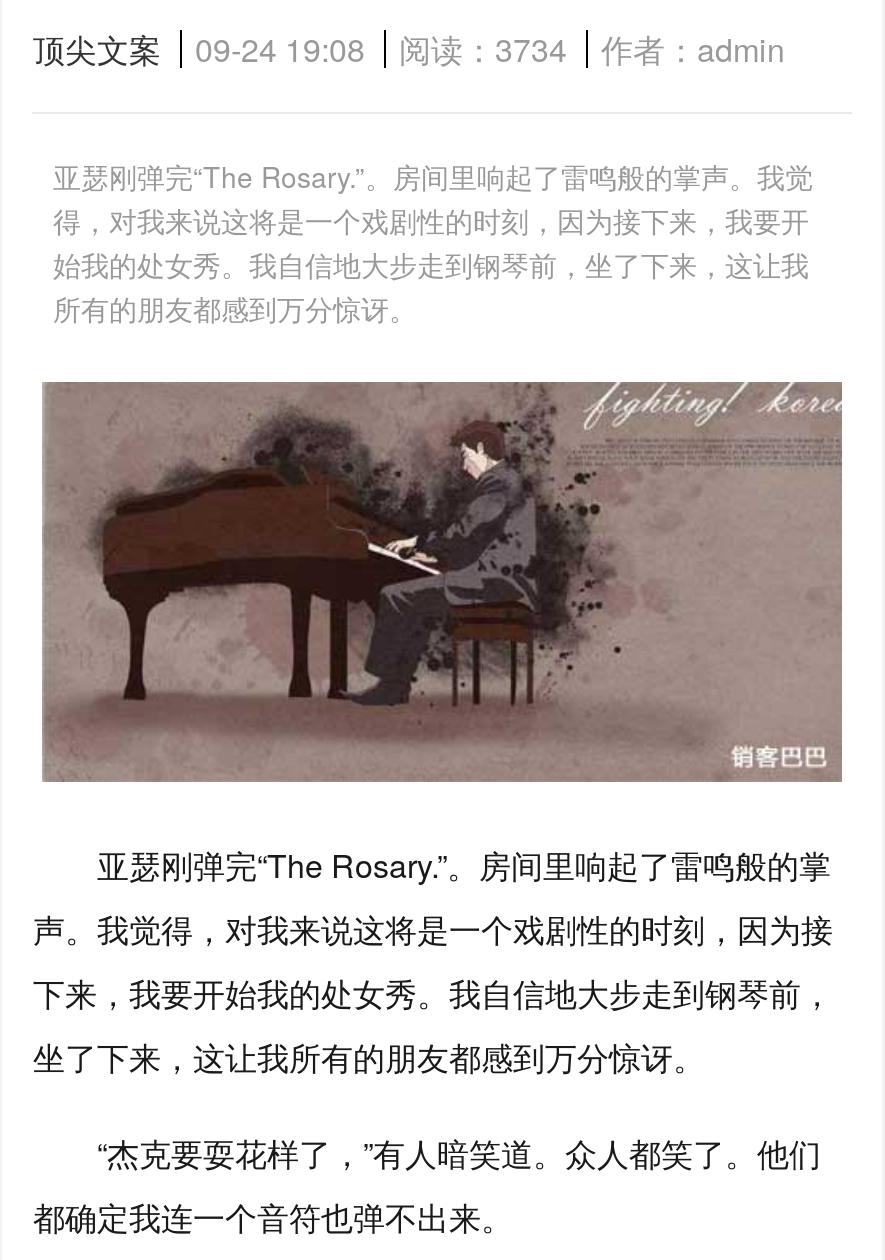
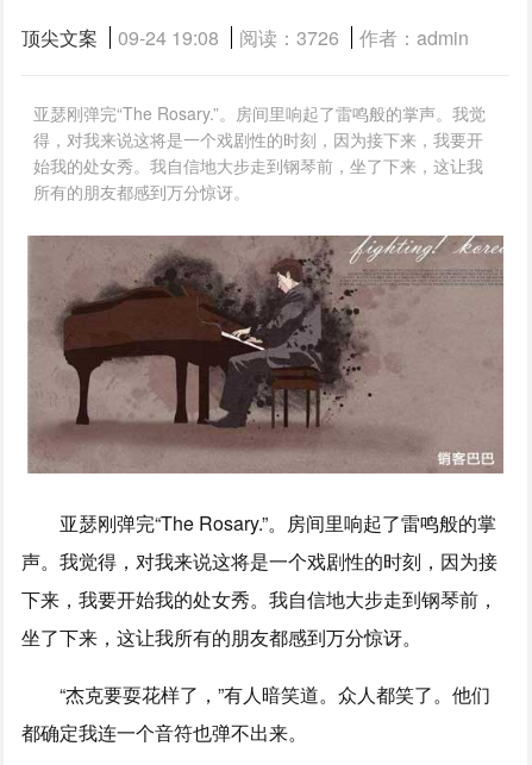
- 顶尖文案 09-24 19:08 阅读：3734 作者：admin
+ 顶尖文案 09-24 19:08 阅读：3726 作者：admin
